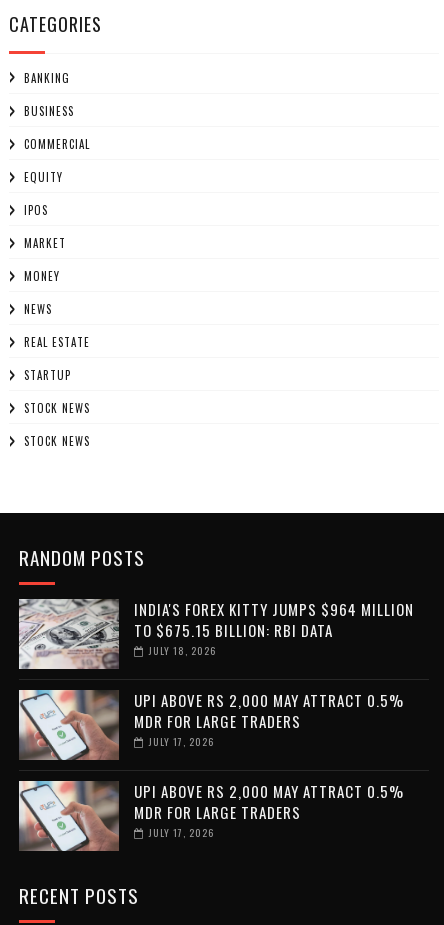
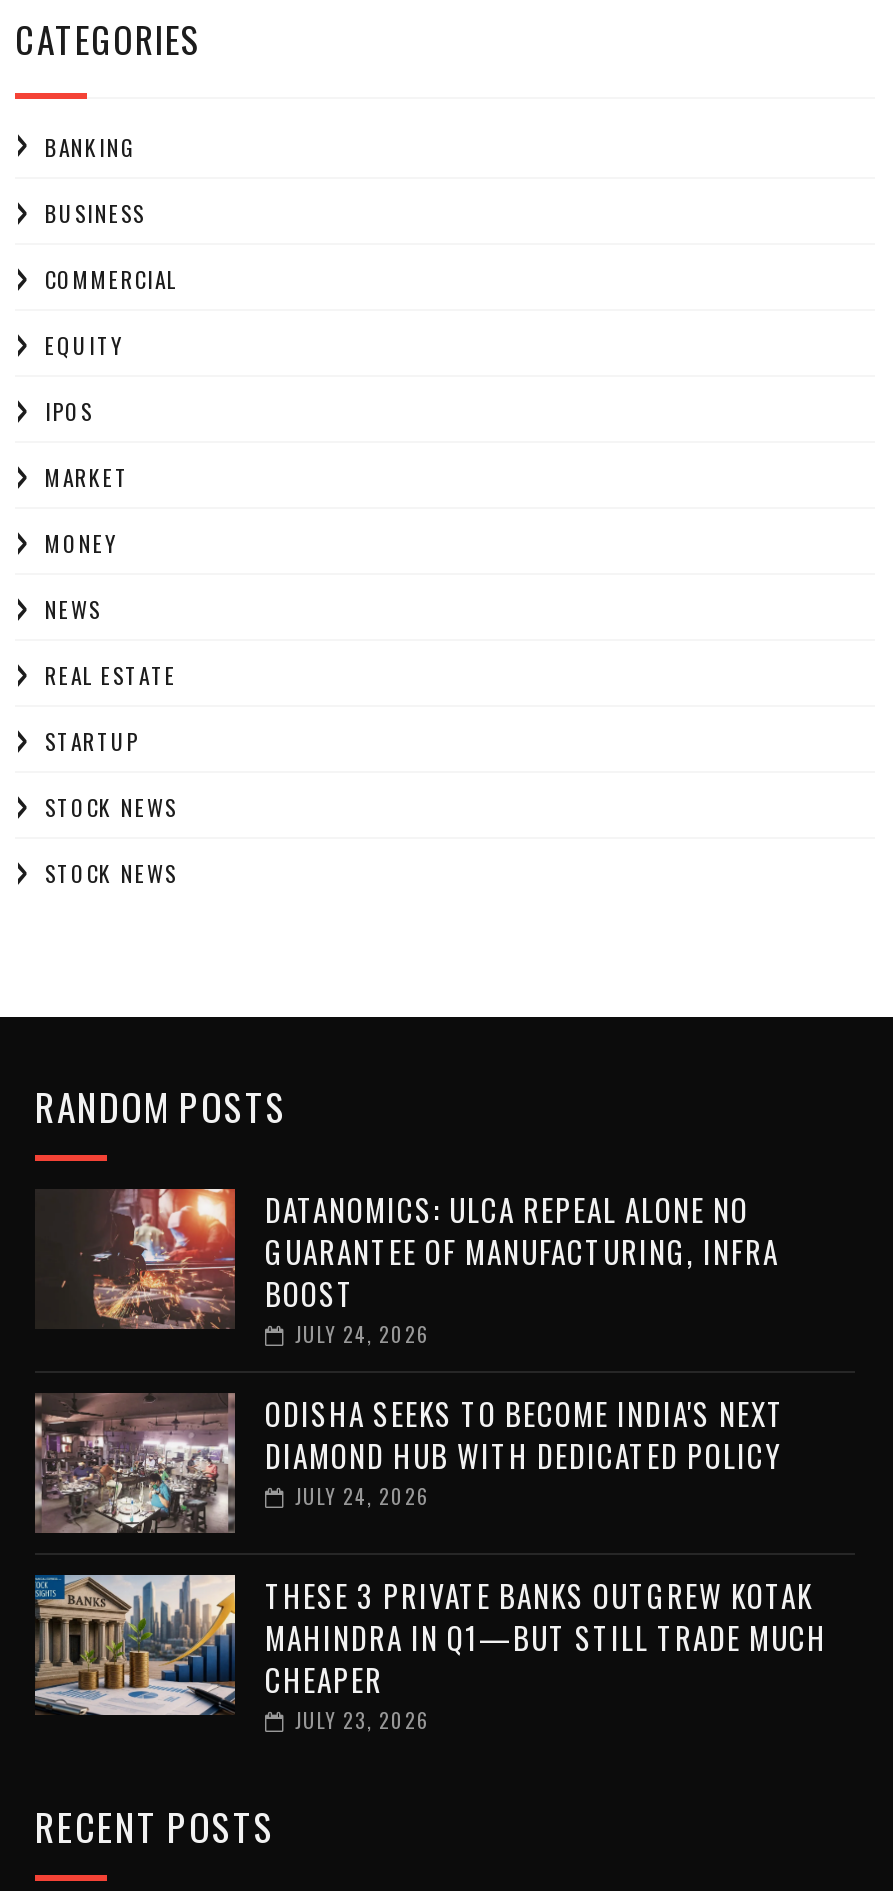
- [image]
- INDIA'S FOREX KITTY JUMPS $964 MILLION
- TO $675.15 BILLION: RBI DATA
- JULY 18, 2026
+ [image]
+ DATANOMICS: ULCA REPEAL ALONE NO
+ GUARANTEE OF MANUFACTURING, INFRA
+ BOOST
+ JULY 24, 2026

- [image]
- UPI ABOVE RS 2,000 MAY ATTRACT 0.5%
- MDR FOR LARGE TRADERS
- JULY 17, 2026
+ [image]
+ ODISHA SEEKS TO BECOME INDIA'S NEXT
+ DIAMOND HUB WITH DEDICATED POLICY
+ JULY 24, 2026

- [image]
- UPI ABOVE RS 2,000 MAY ATTRACT 0.5%
- MDR FOR LARGE TRADERS
- JULY 17, 2026
+ [image]
+ THESE 3 PRIVATE BANKS OUTGREW KOTAK
+ MAHINDRA IN Q1—BUT STILL TRADE MUCH
+ CHEAPER
+ JULY 23, 2026
